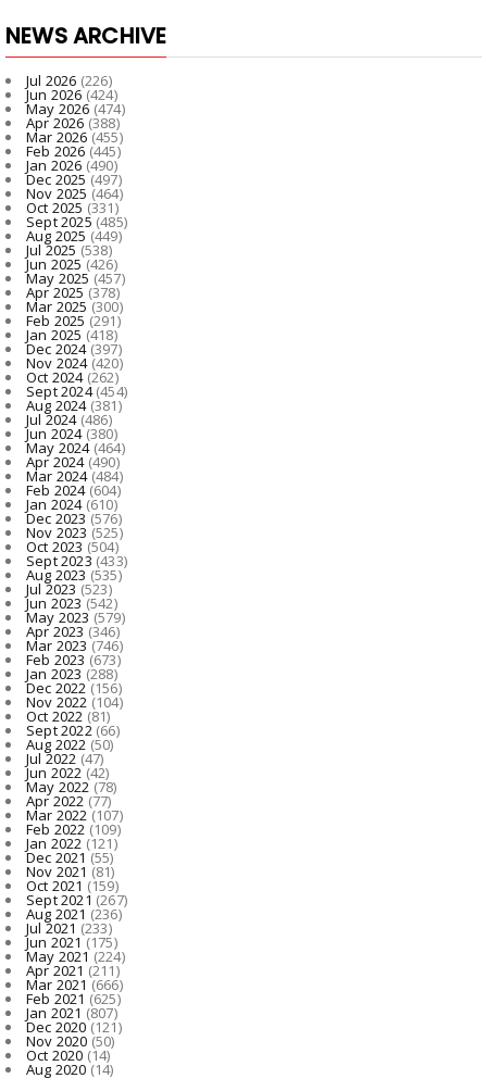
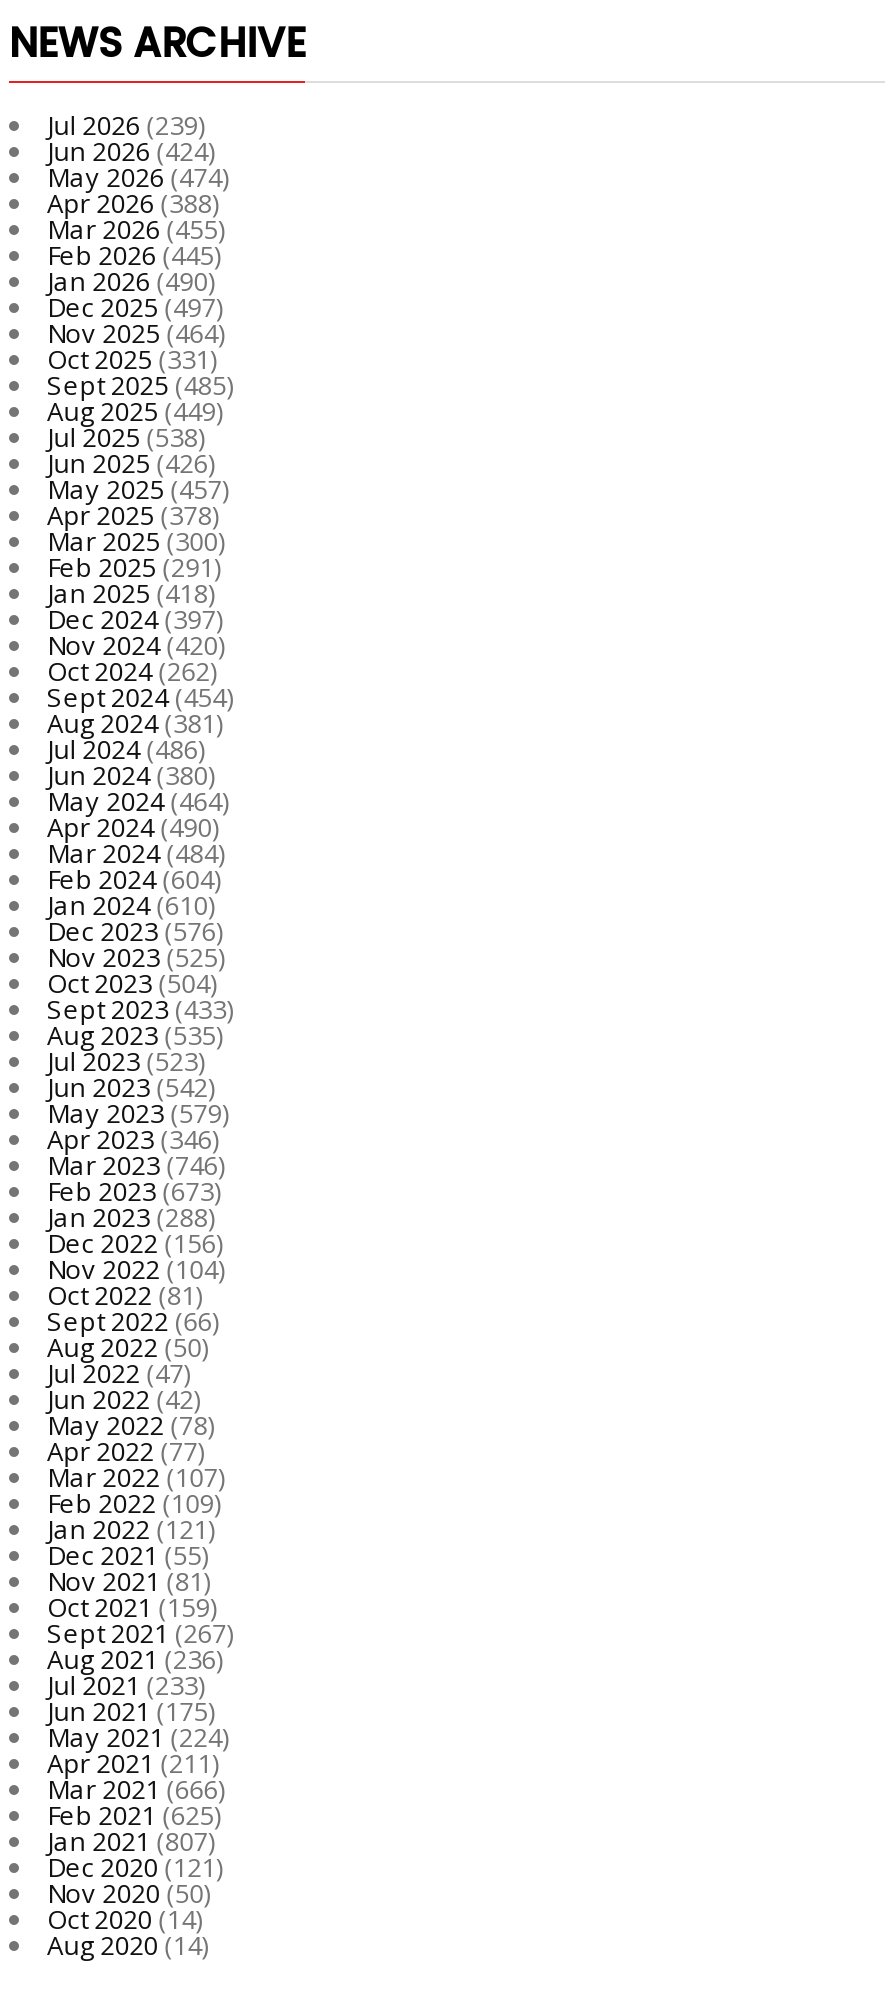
- Jul 2026 (226)
+ Jul 2026 (239)
